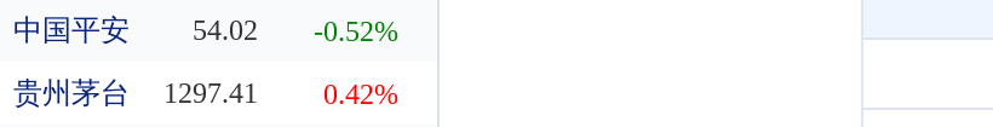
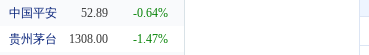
- 54.02
+ 52.89

- -0.52%
+ -0.64%

- 1297.41
+ 1308.00

- 0.42%
+ -1.47%
